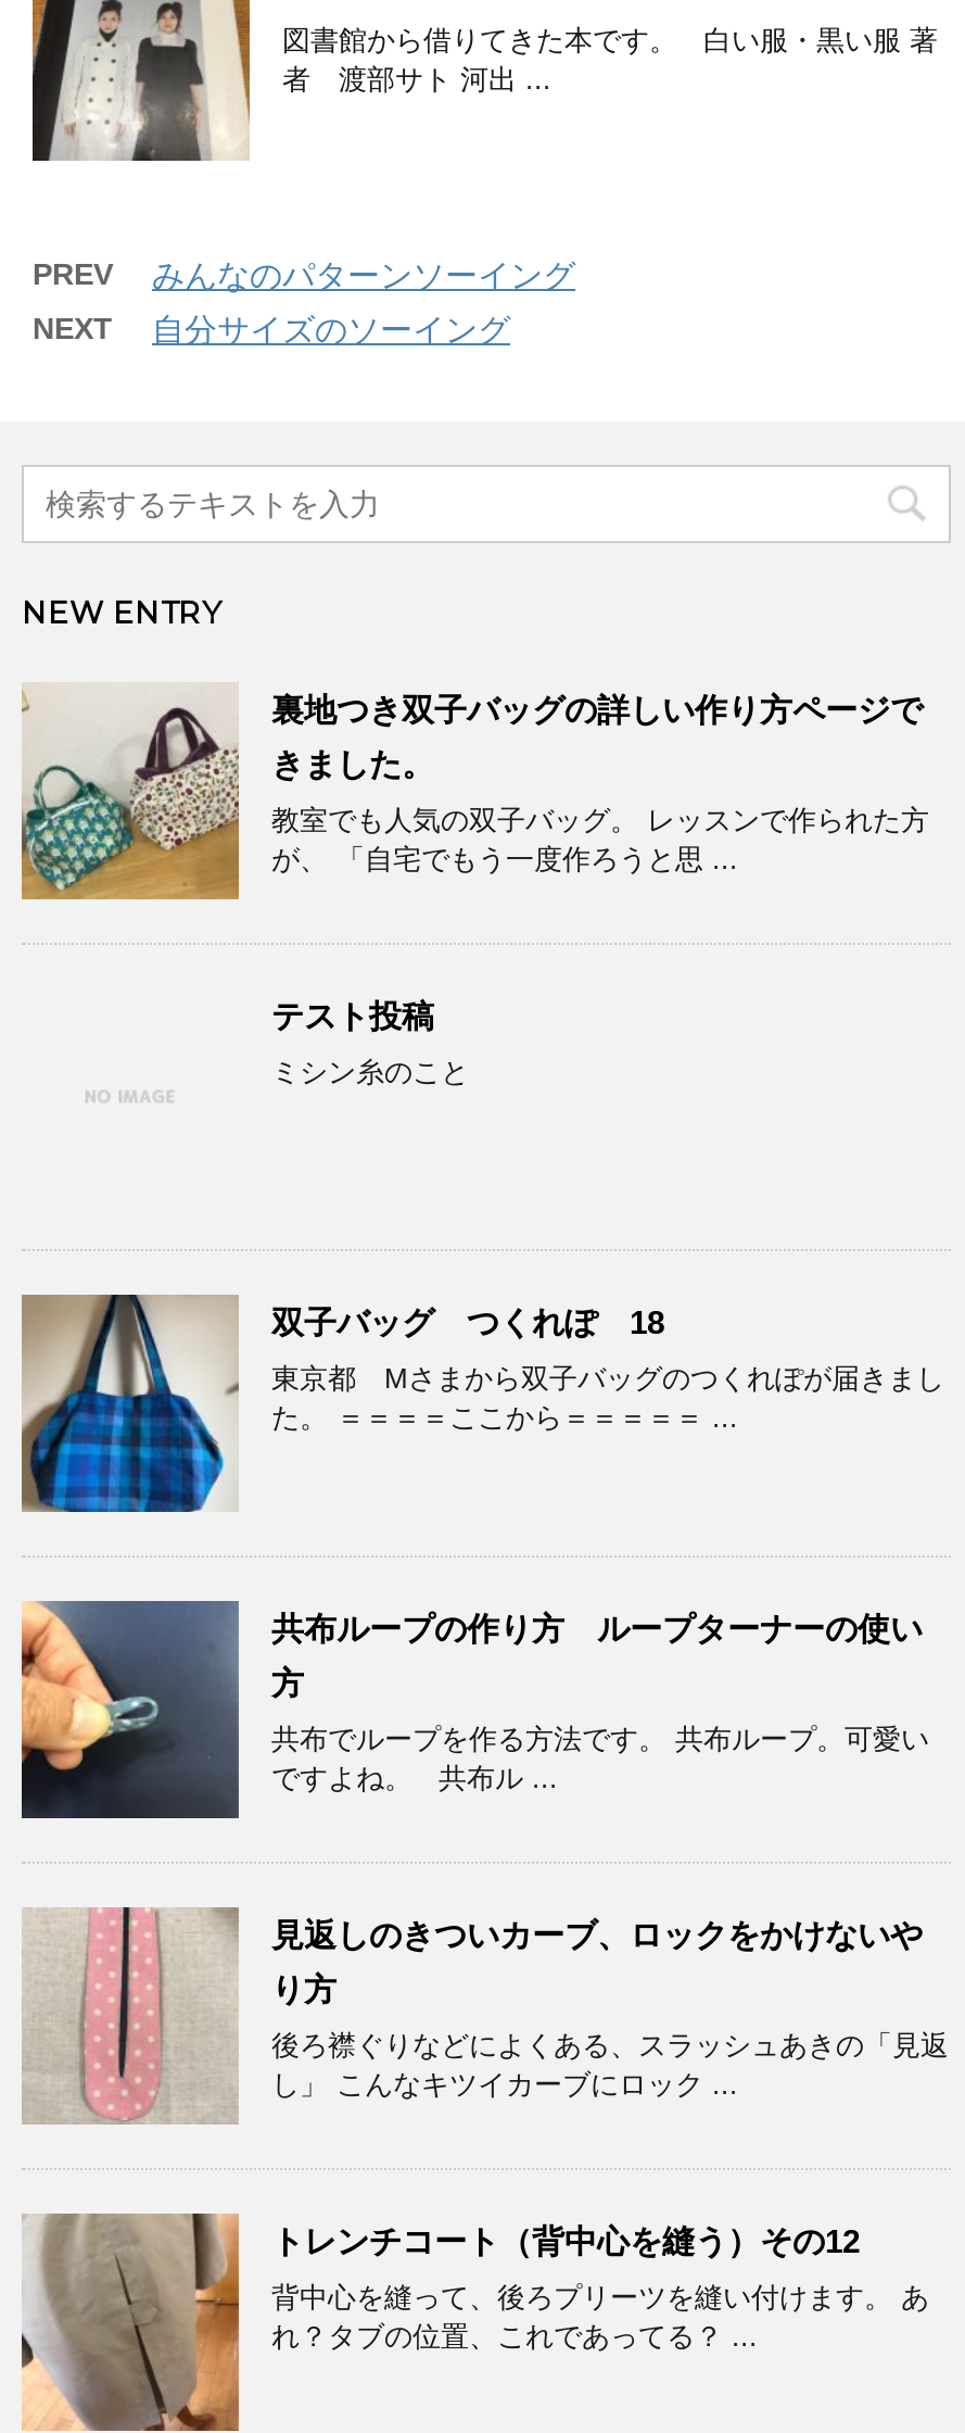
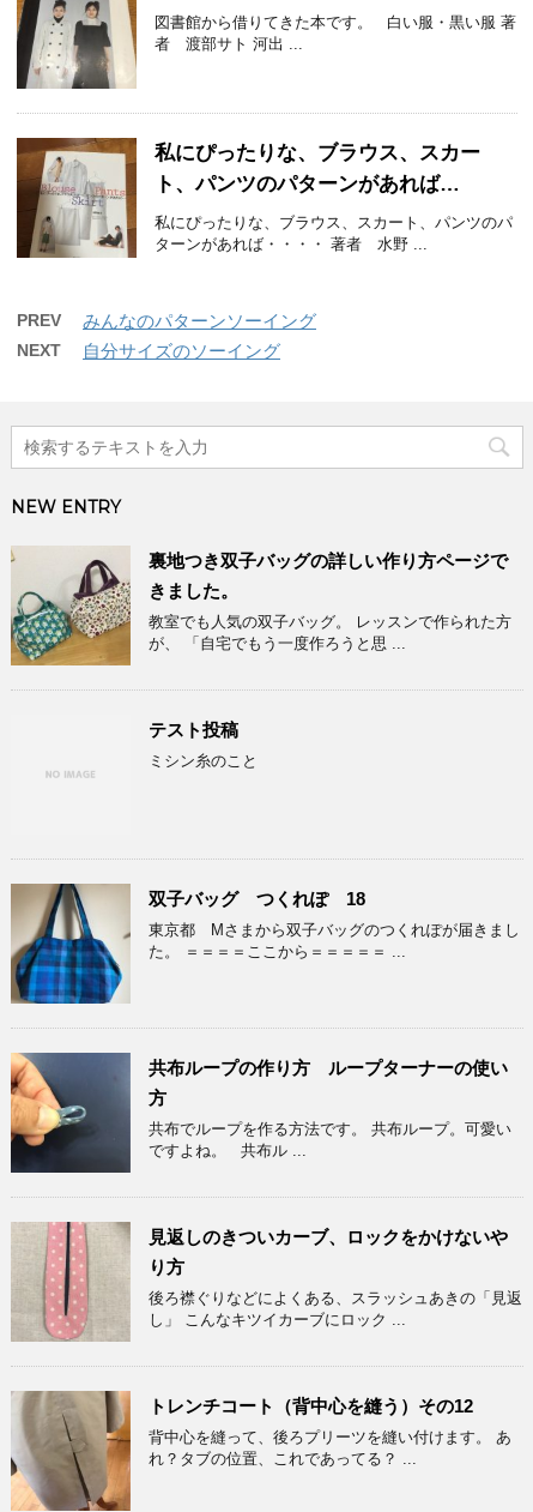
+ [image]
+ 私にぴったりな、ブラウス、スカー
+ ト、パンツのパターンがあれば…
+ 私にぴったりな、ブラウス、スカート、パンツのパ
+ ターンがあれば・・・・ 著者 水野 ...
